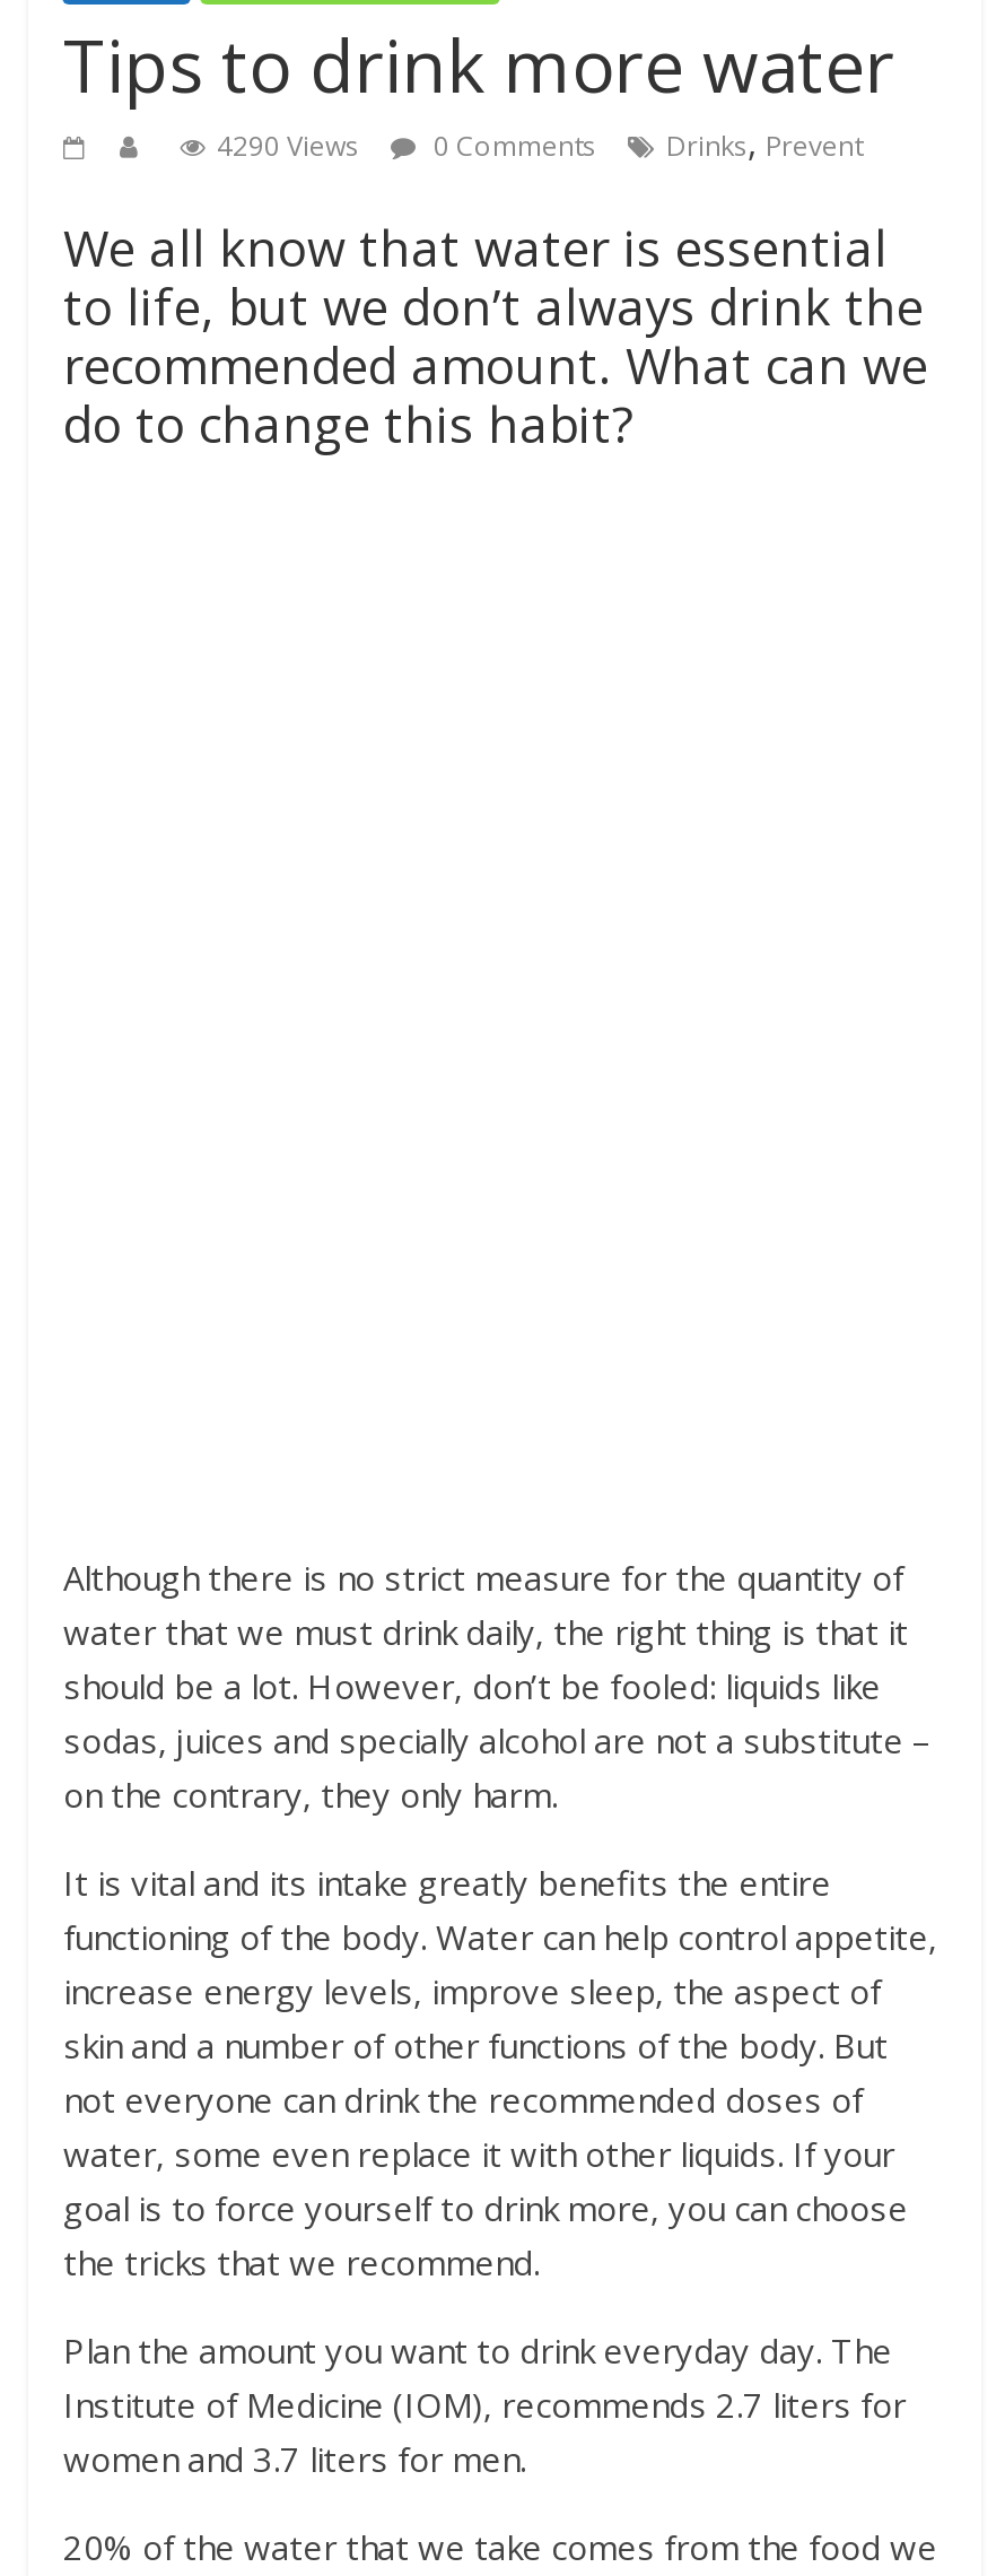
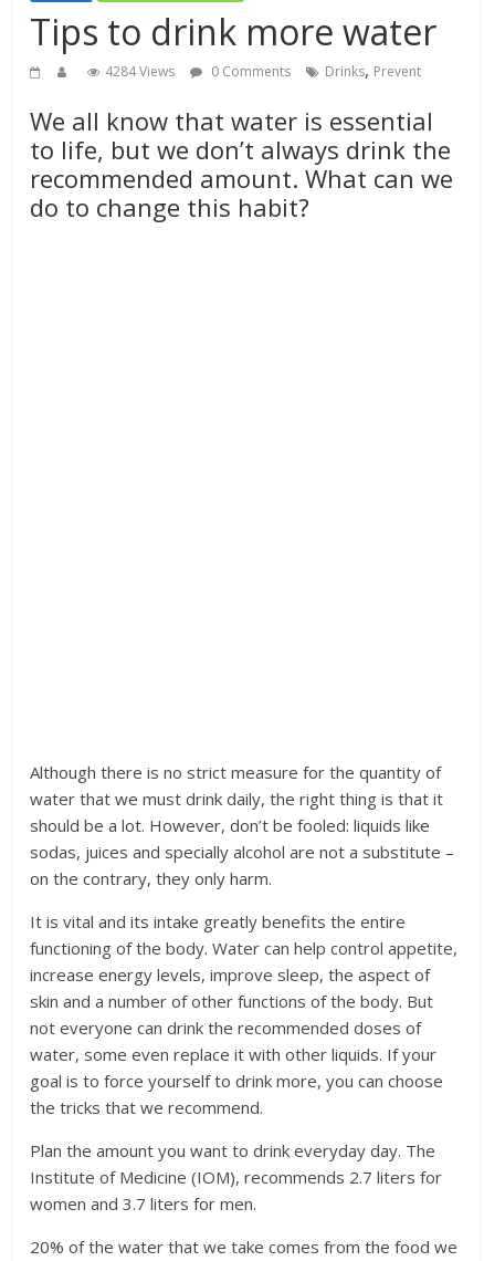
- 4290 Views 0 Comments Drinks, Prevent
+ 4284 Views 0 Comments Drinks, Prevent
